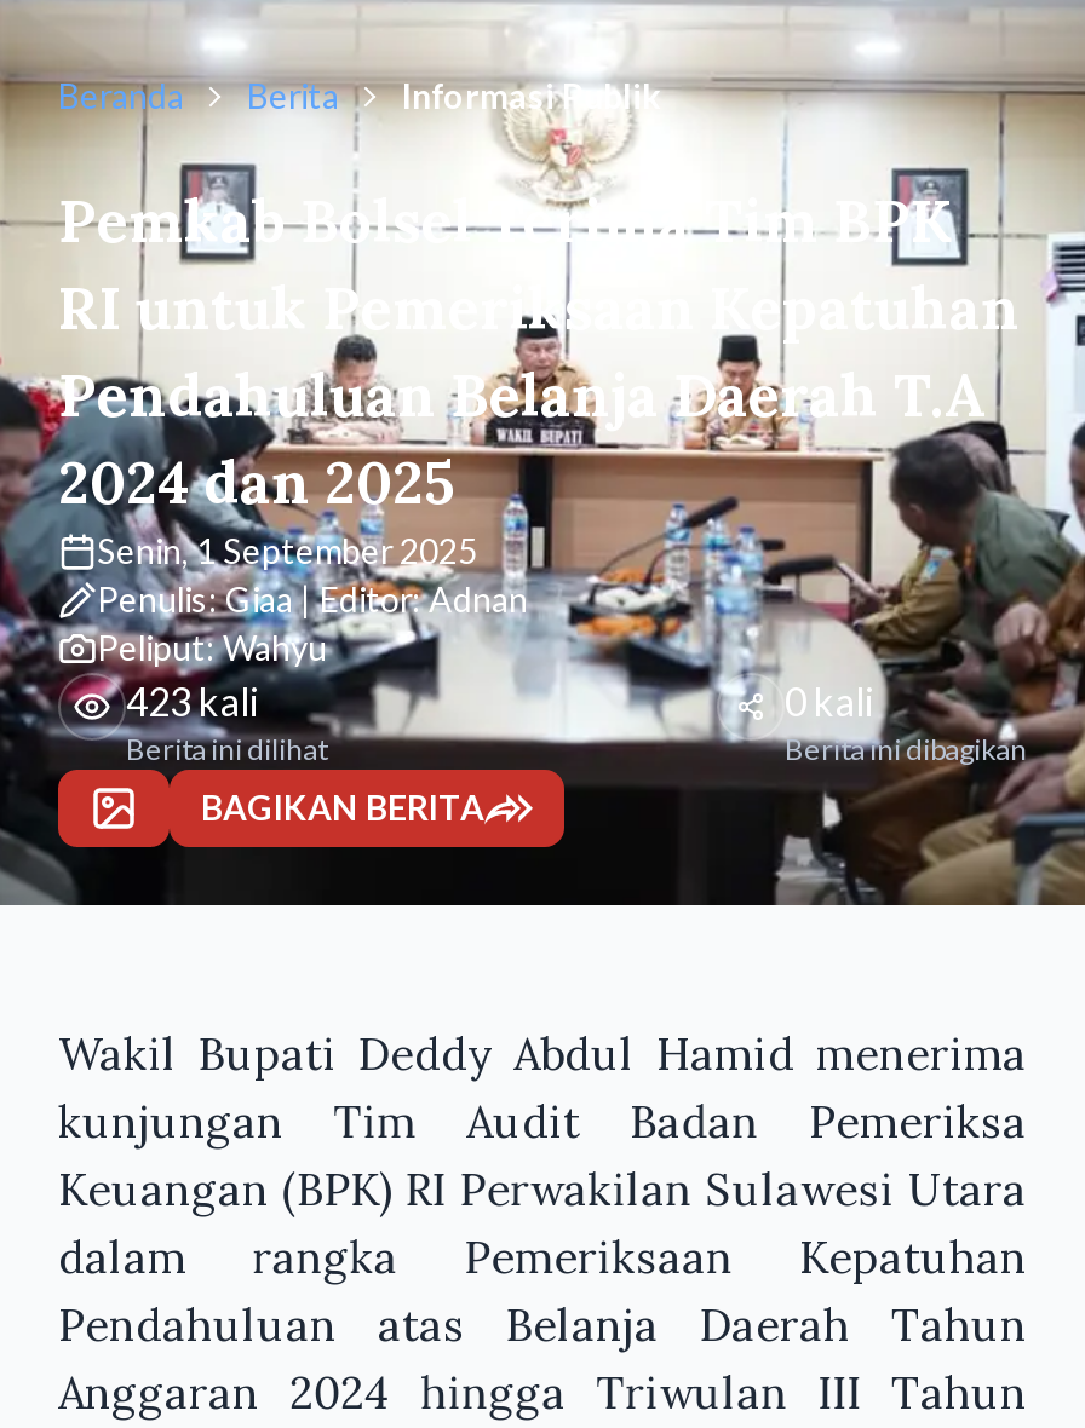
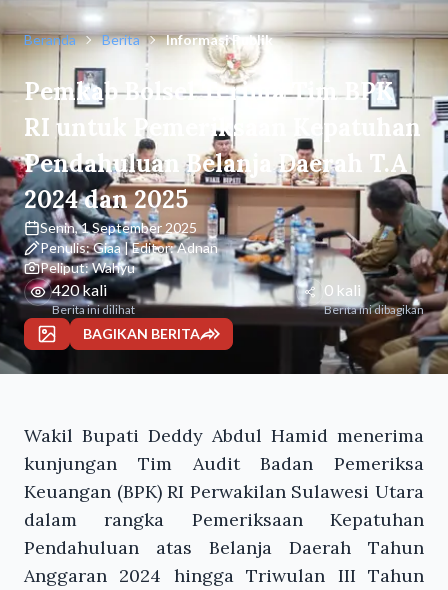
- 423 kali
+ 420 kali
